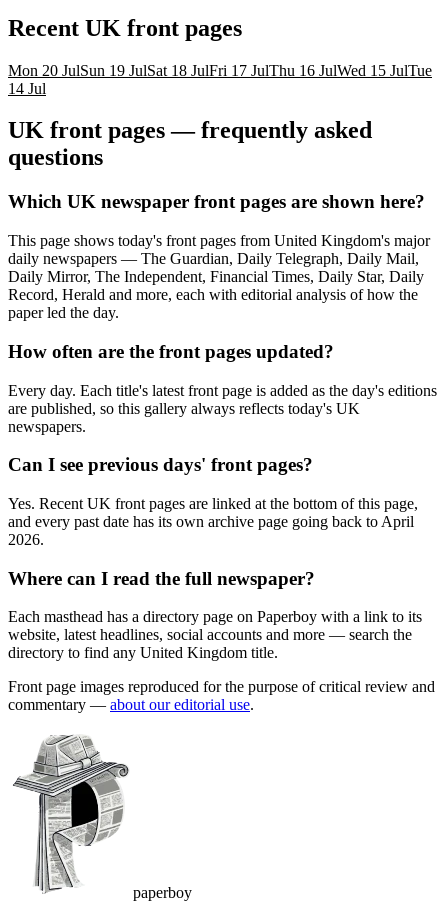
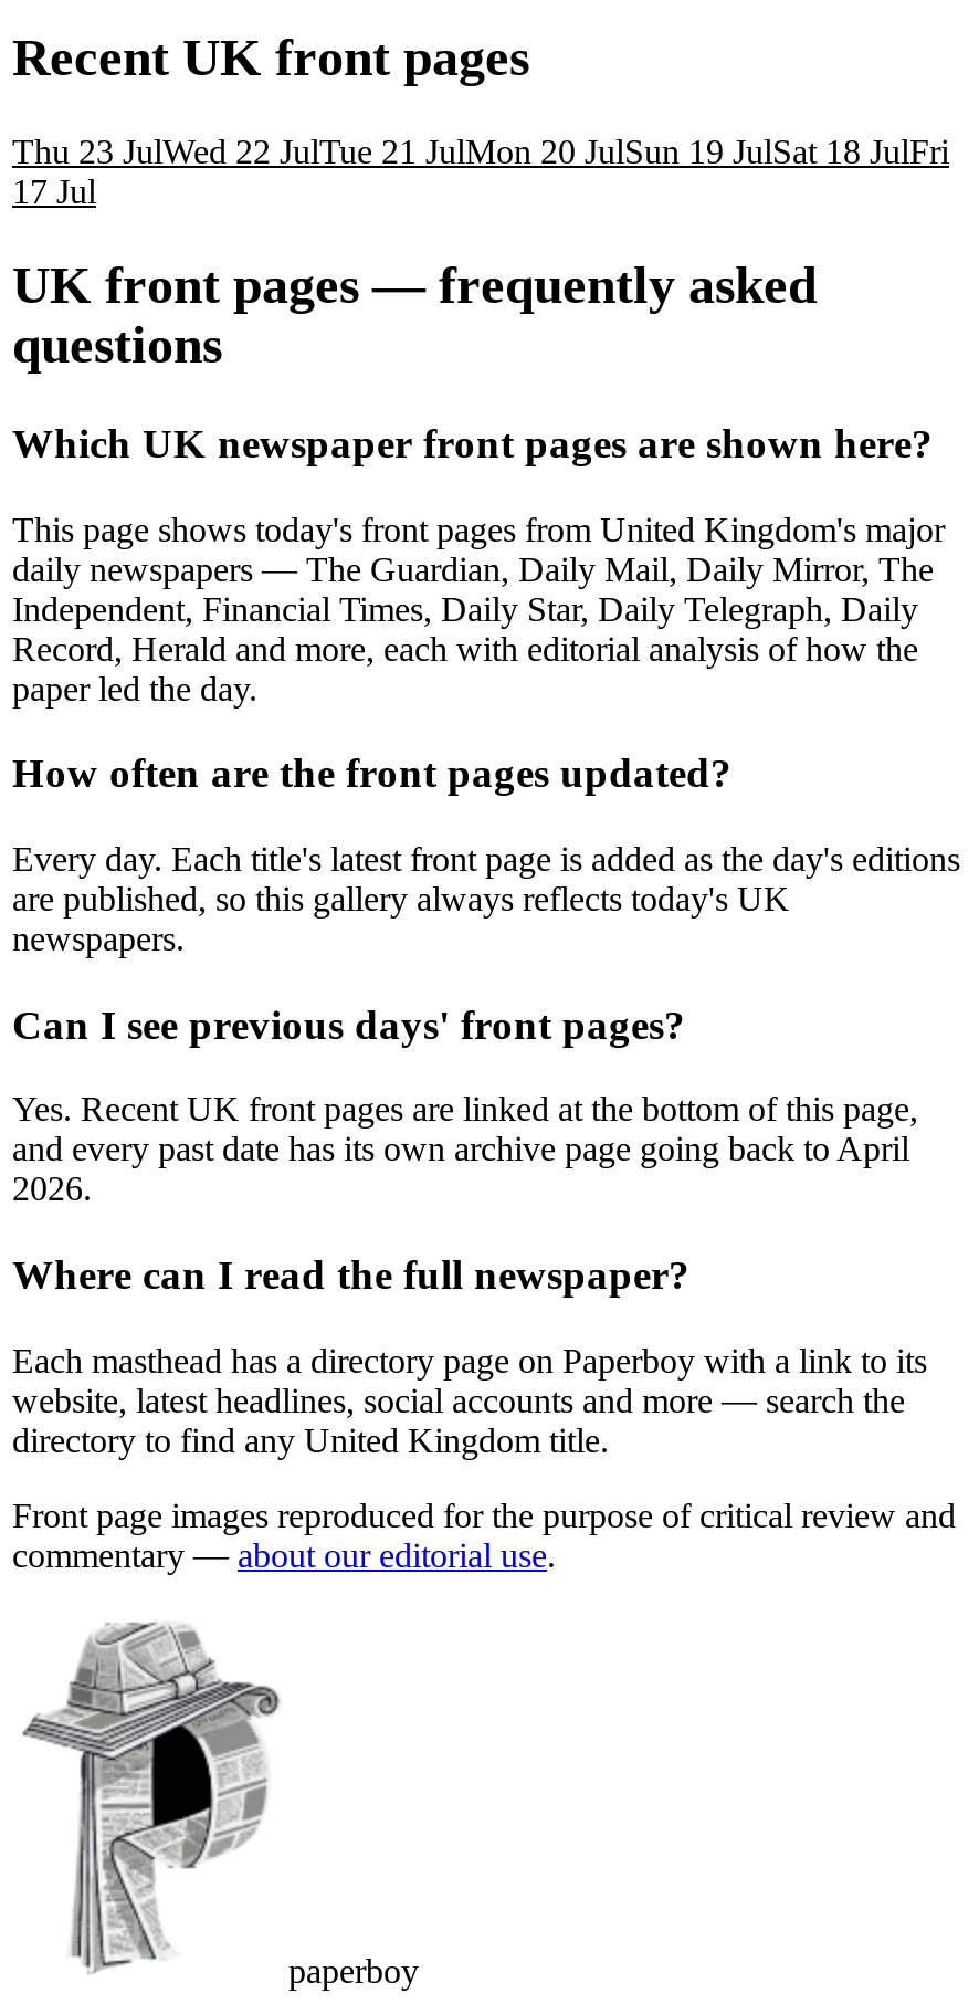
- Mon 20 JulSun 19 JulSat 18 JulFri 17 JulThu 16 JulWed 15 JulTue
+ Thu 23 JulWed 22 JulTue 21 JulMon 20 JulSun 19 JulSat 18 JulFri

- 14 Jul
+ 17 Jul

- daily newspapers — The Guardian, Daily Telegraph, Daily Mail,
- Daily Mirror, The Independent, Financial Times, Daily Star, Daily
+ daily newspapers — The Guardian, Daily Mail, Daily Mirror, The
+ Independent, Financial Times, Daily Star, Daily Telegraph, Daily
